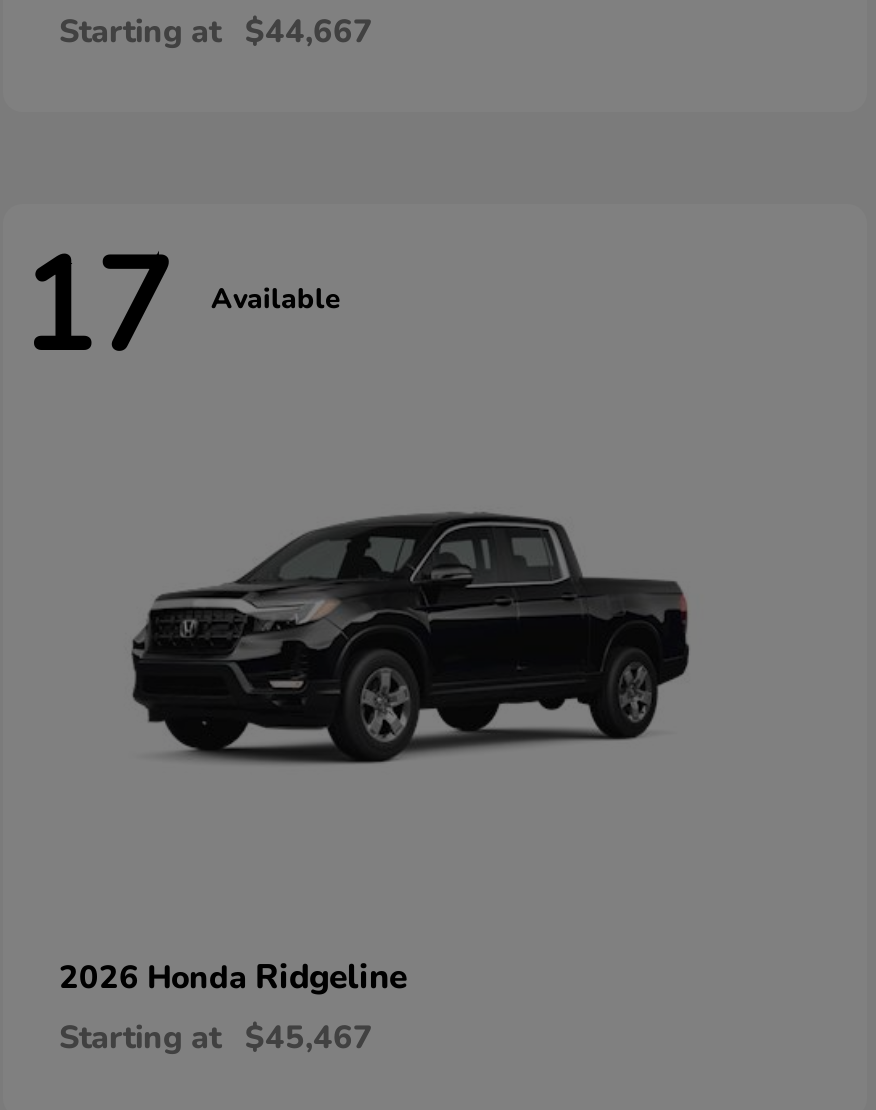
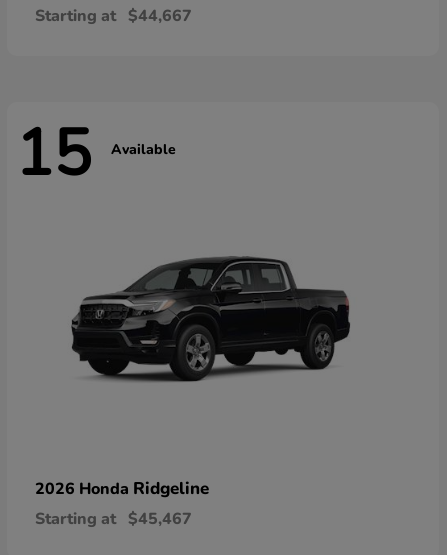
- 17 Available
+ 15 Available
